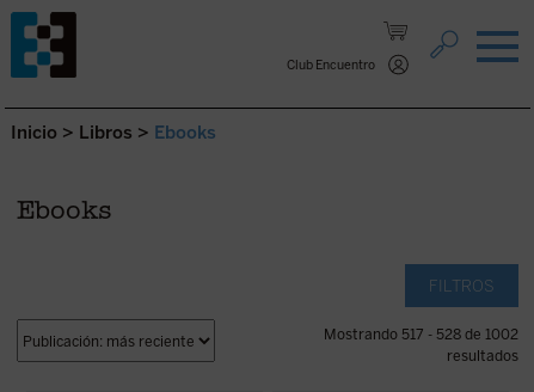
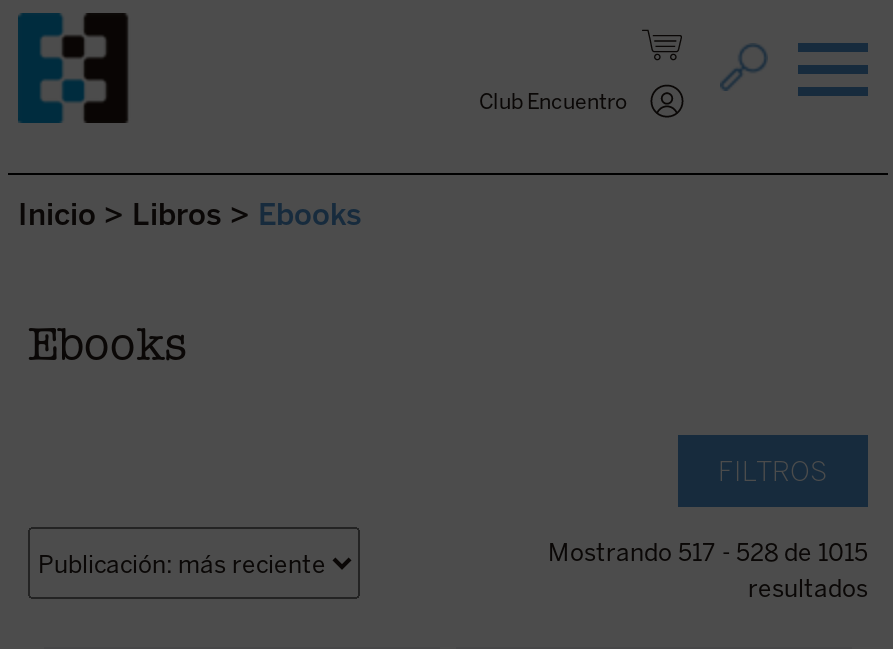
- Mostrando 517 - 528 de 1002
+ Mostrando 517 - 528 de 1015
